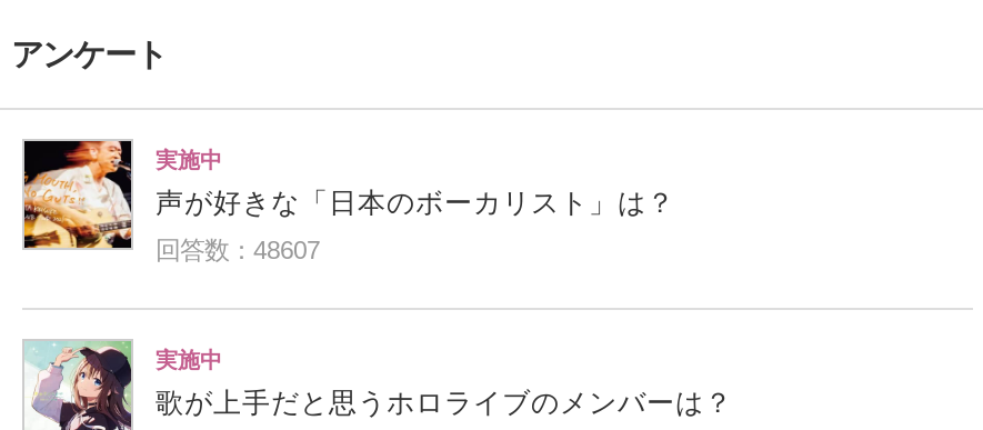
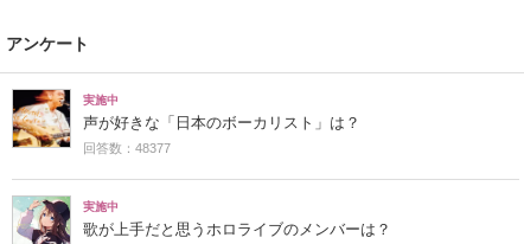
- 回答数：48607
+ 回答数：48377
